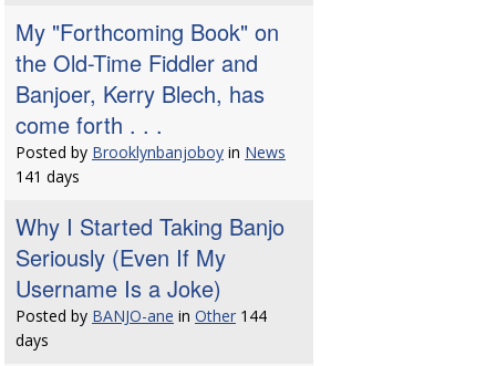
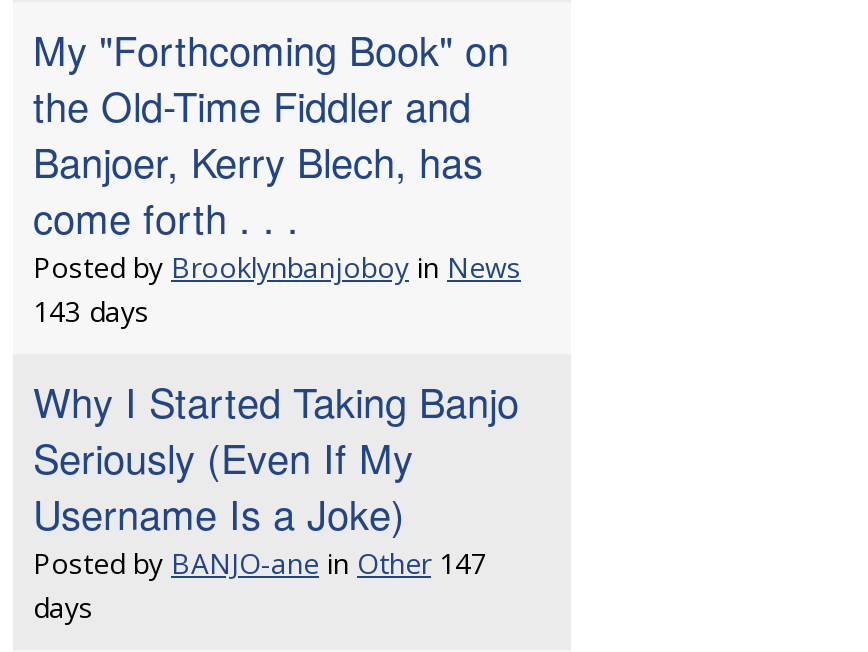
- 141 days
+ 143 days

- Posted by BANJO-ane in Other 144
+ Posted by BANJO-ane in Other 147
